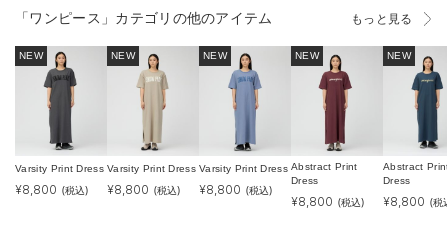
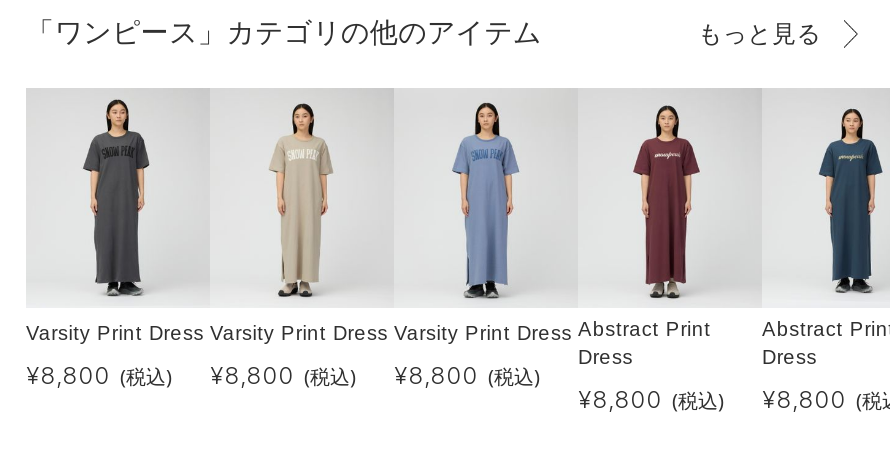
- NEW

- NEW

- NEW

- NEW

- NEW
